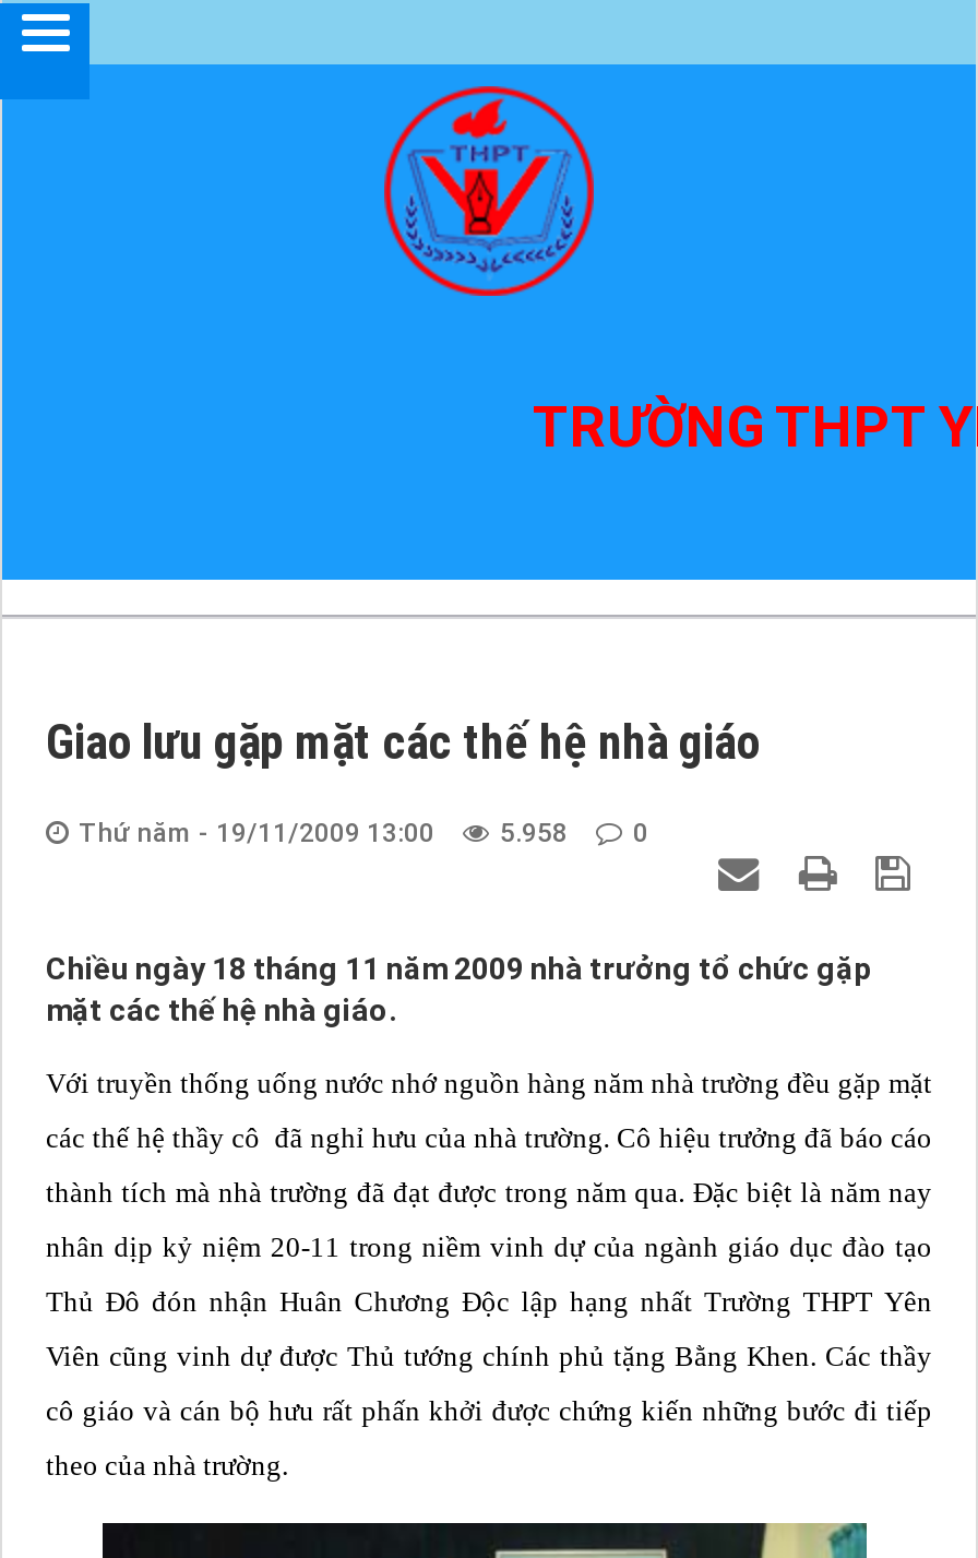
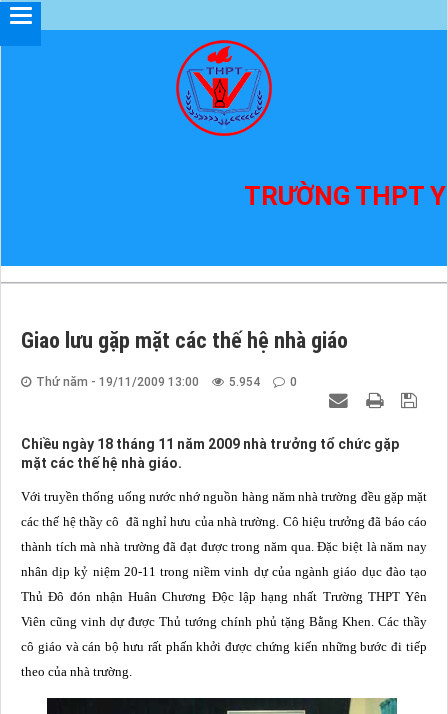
- 5.958
+ 5.954
